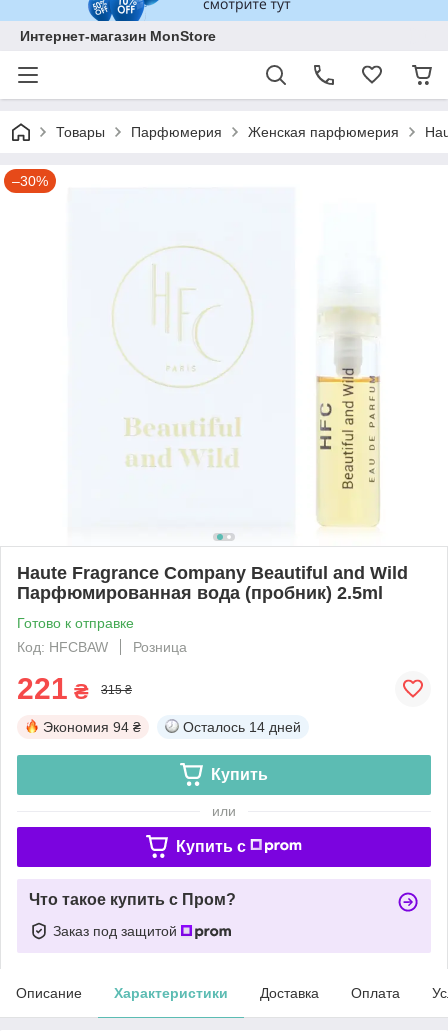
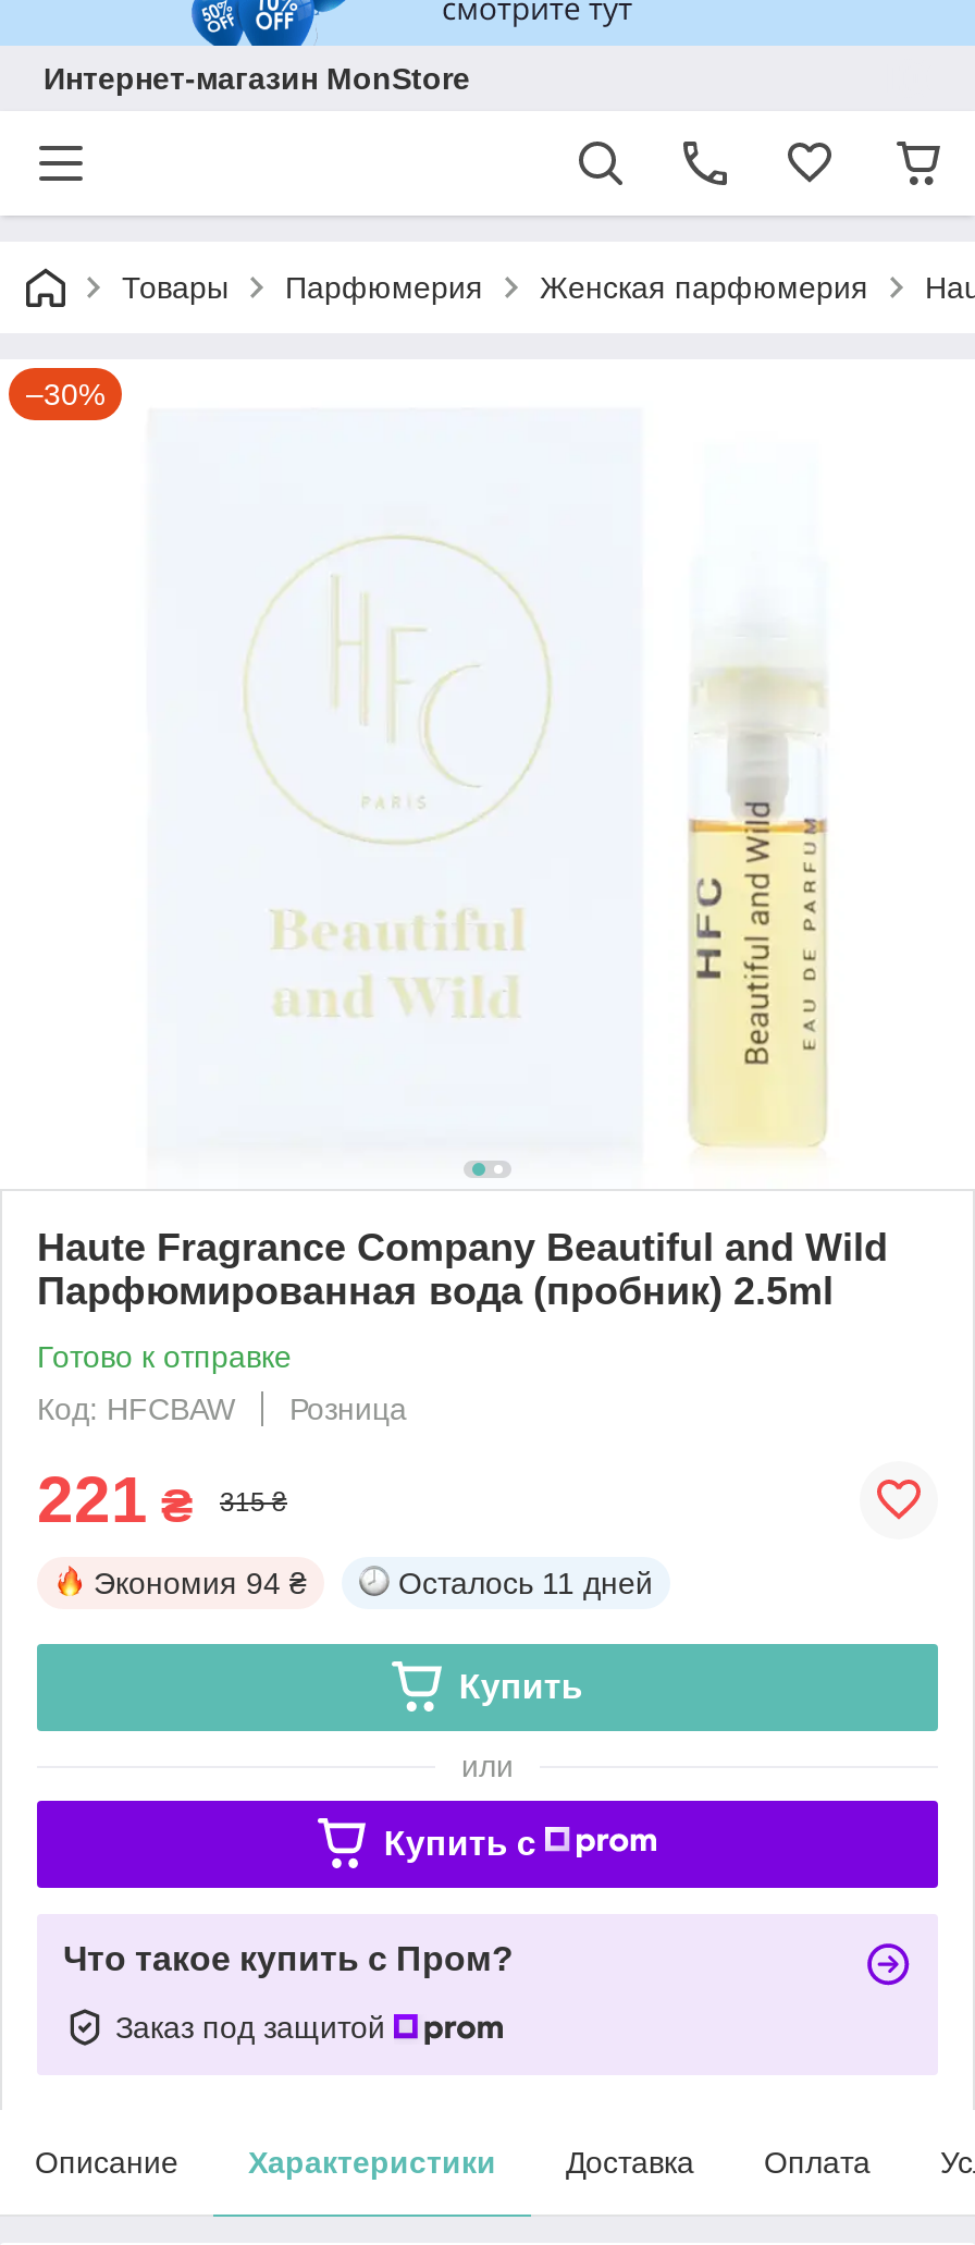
- Осталось 14 дней
+ Осталось 11 дней
